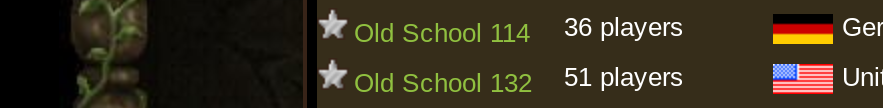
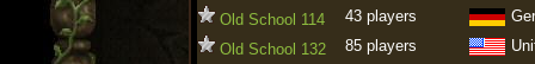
- Old School 114 36 players
+ Old School 114 43 players

- Old School 132 51 players
+ Old School 132 85 players
